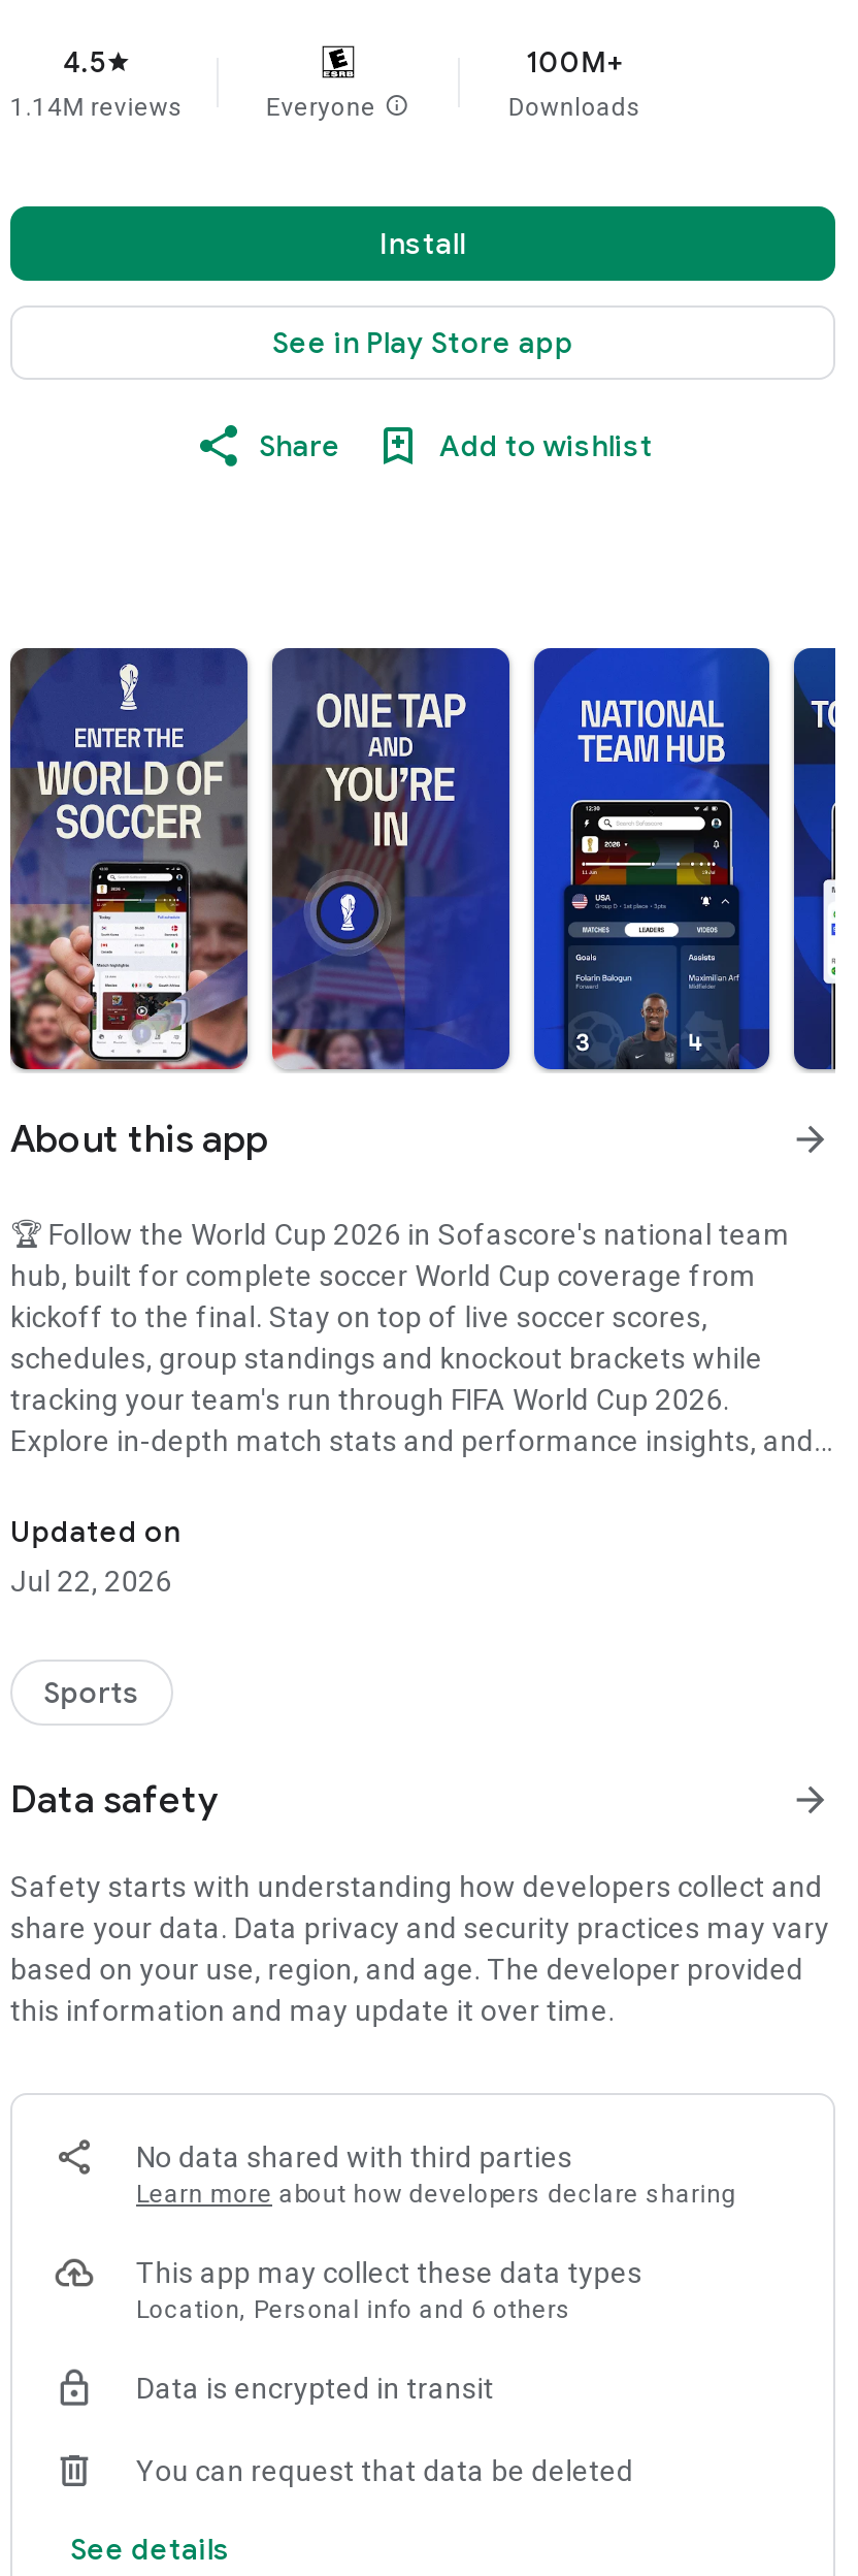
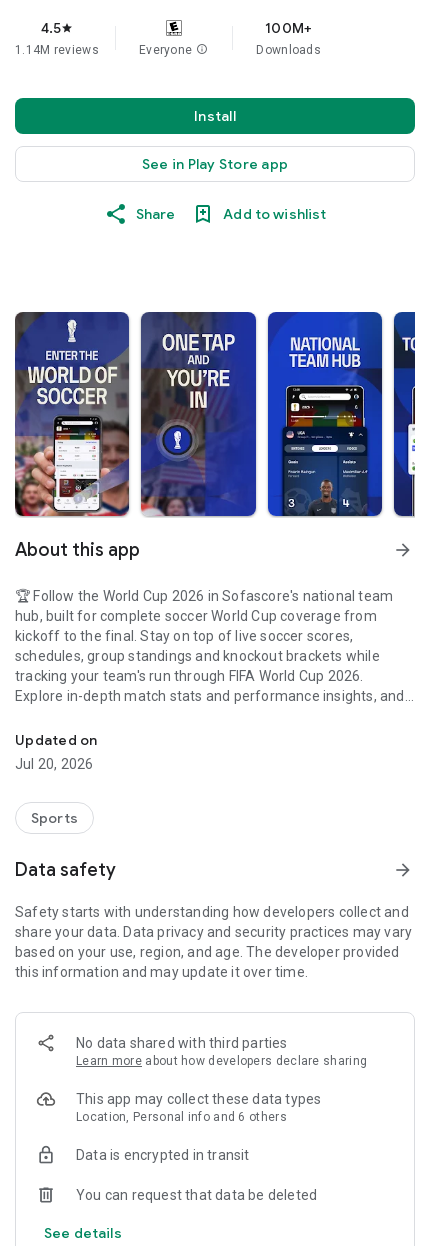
- Jul 22, 2026
+ Jul 20, 2026
